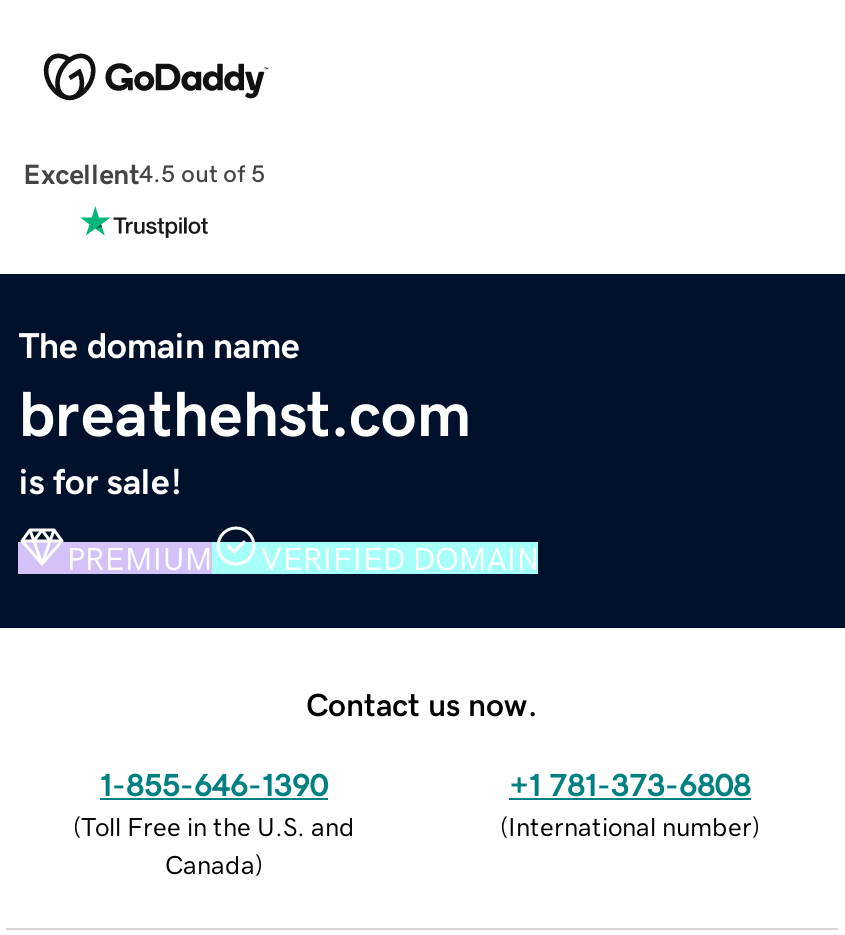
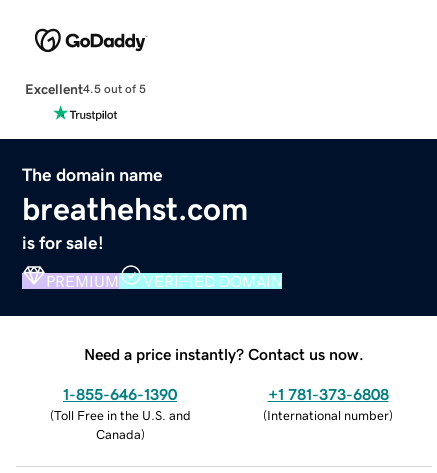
- Contact us now.
+ Need a price instantly? Contact us now.
